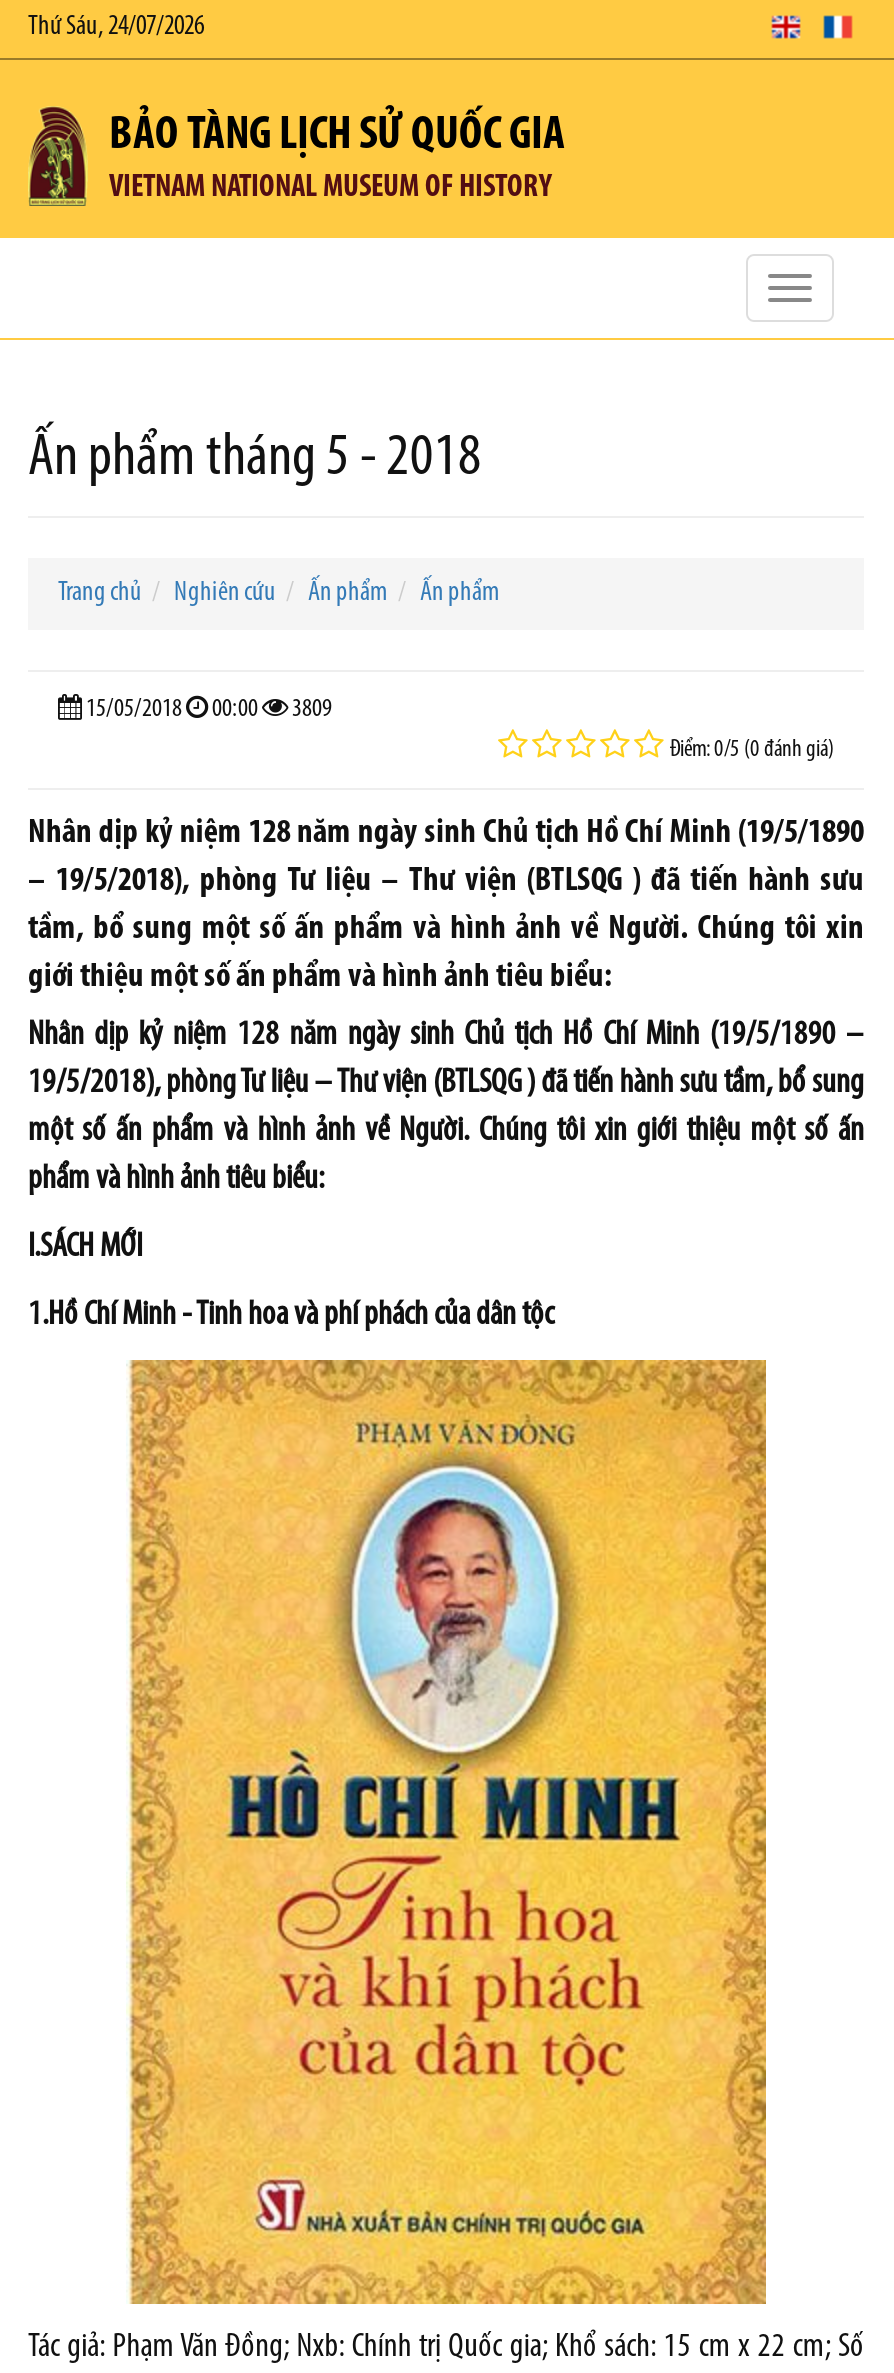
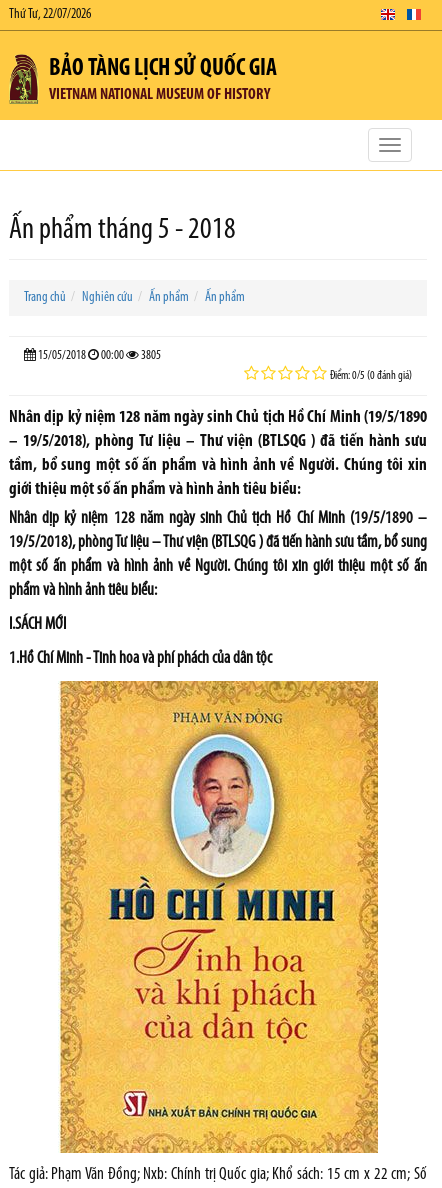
- Thứ Sáu, 24/07/2026
+ Thứ Tư, 22/07/2026

- 15/05/2018 00:00 3809
+ 15/05/2018 00:00 3805
